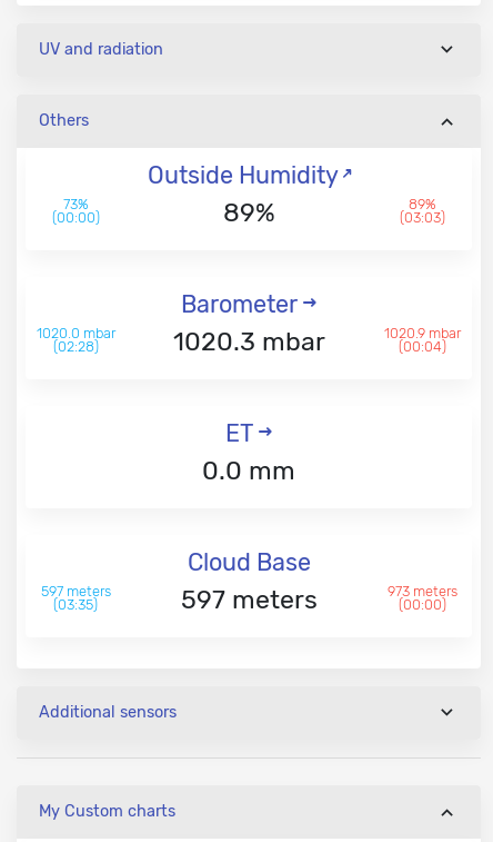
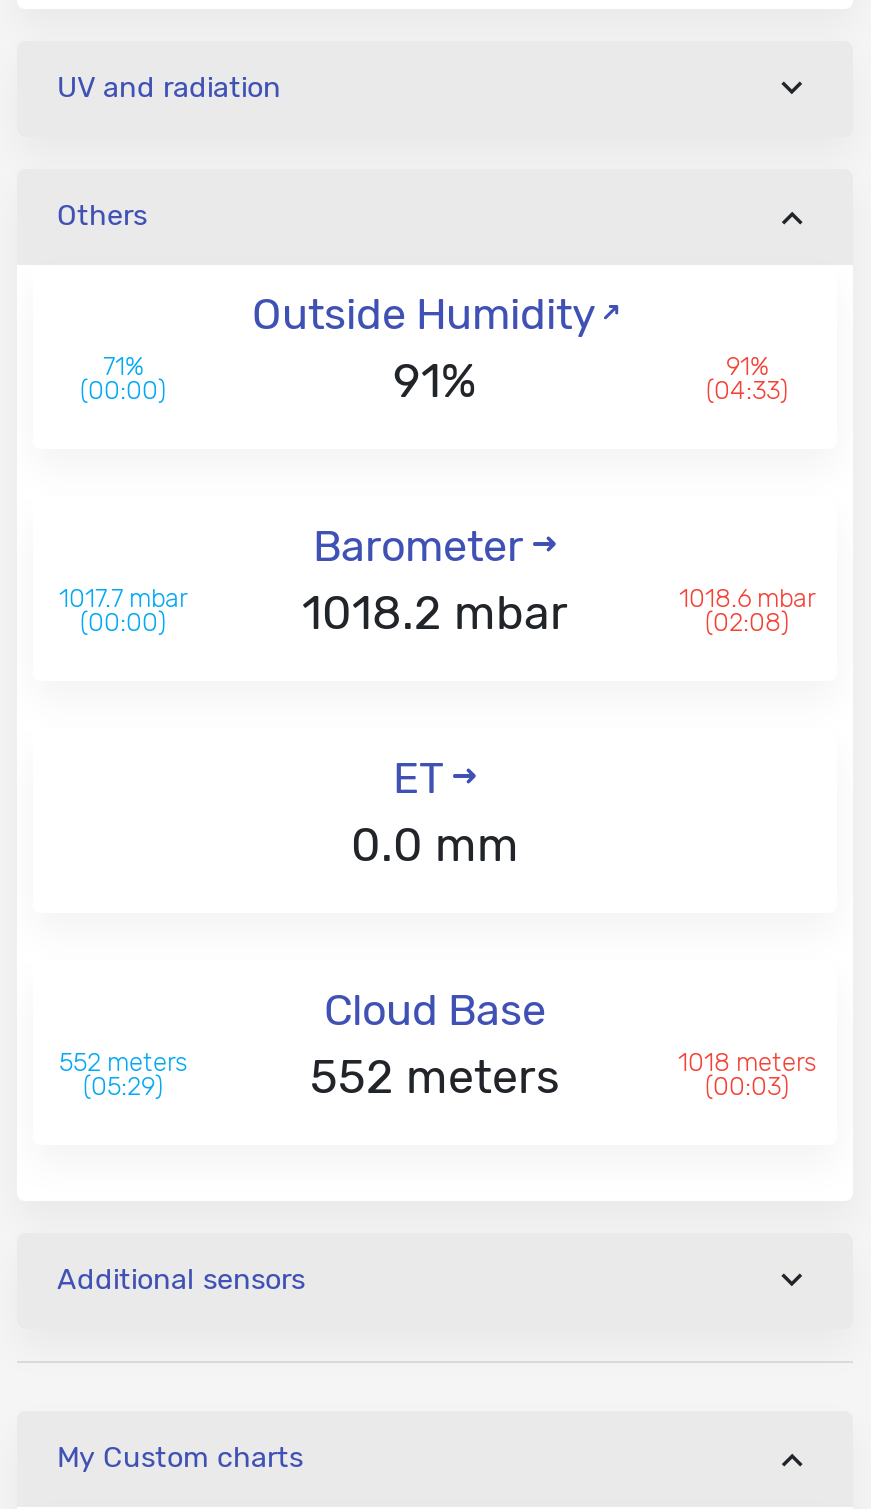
- 73%
+ 71%

- 89%
+ 91%

- 89%
+ 91%

- (03:03)
+ (04:33)

- 1020.0 mbar
+ 1017.7 mbar

- 1020.3 mbar
+ 1018.2 mbar

- 1020.9 mbar
+ 1018.6 mbar

- (02:28)
+ (00:00)

- (00:04)
+ (02:08)

- 597 meters
+ 552 meters

- 597 meters
+ 552 meters

- 973 meters
+ 1018 meters

- (03:35)
+ (05:29)

- (00:00)
+ (00:03)
